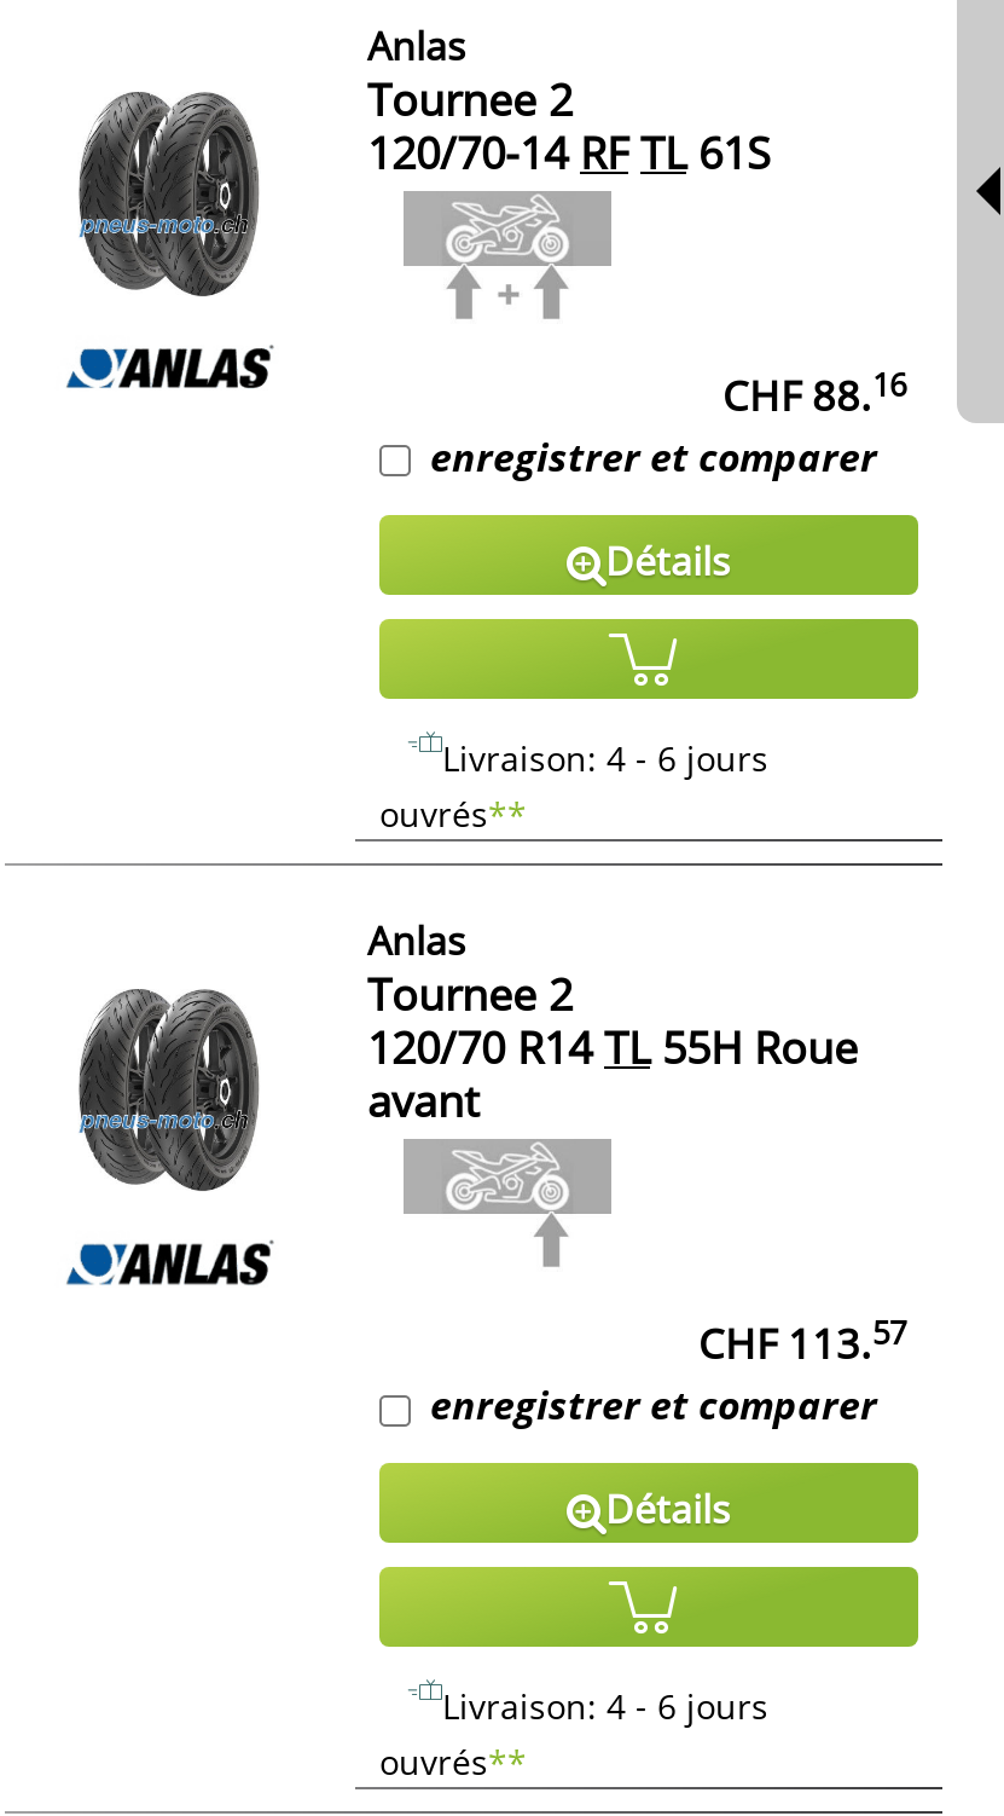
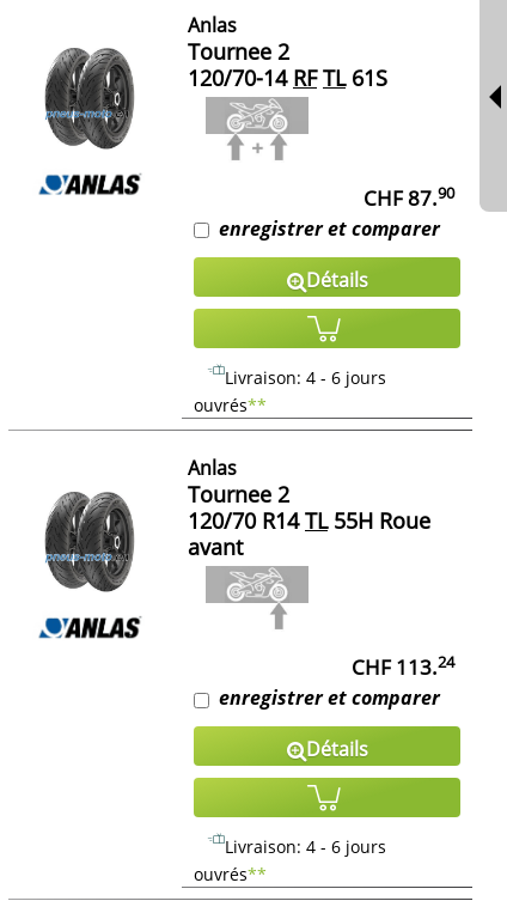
- CHF 88.16
+ CHF 87.90

- CHF 113.57
+ CHF 113.24
